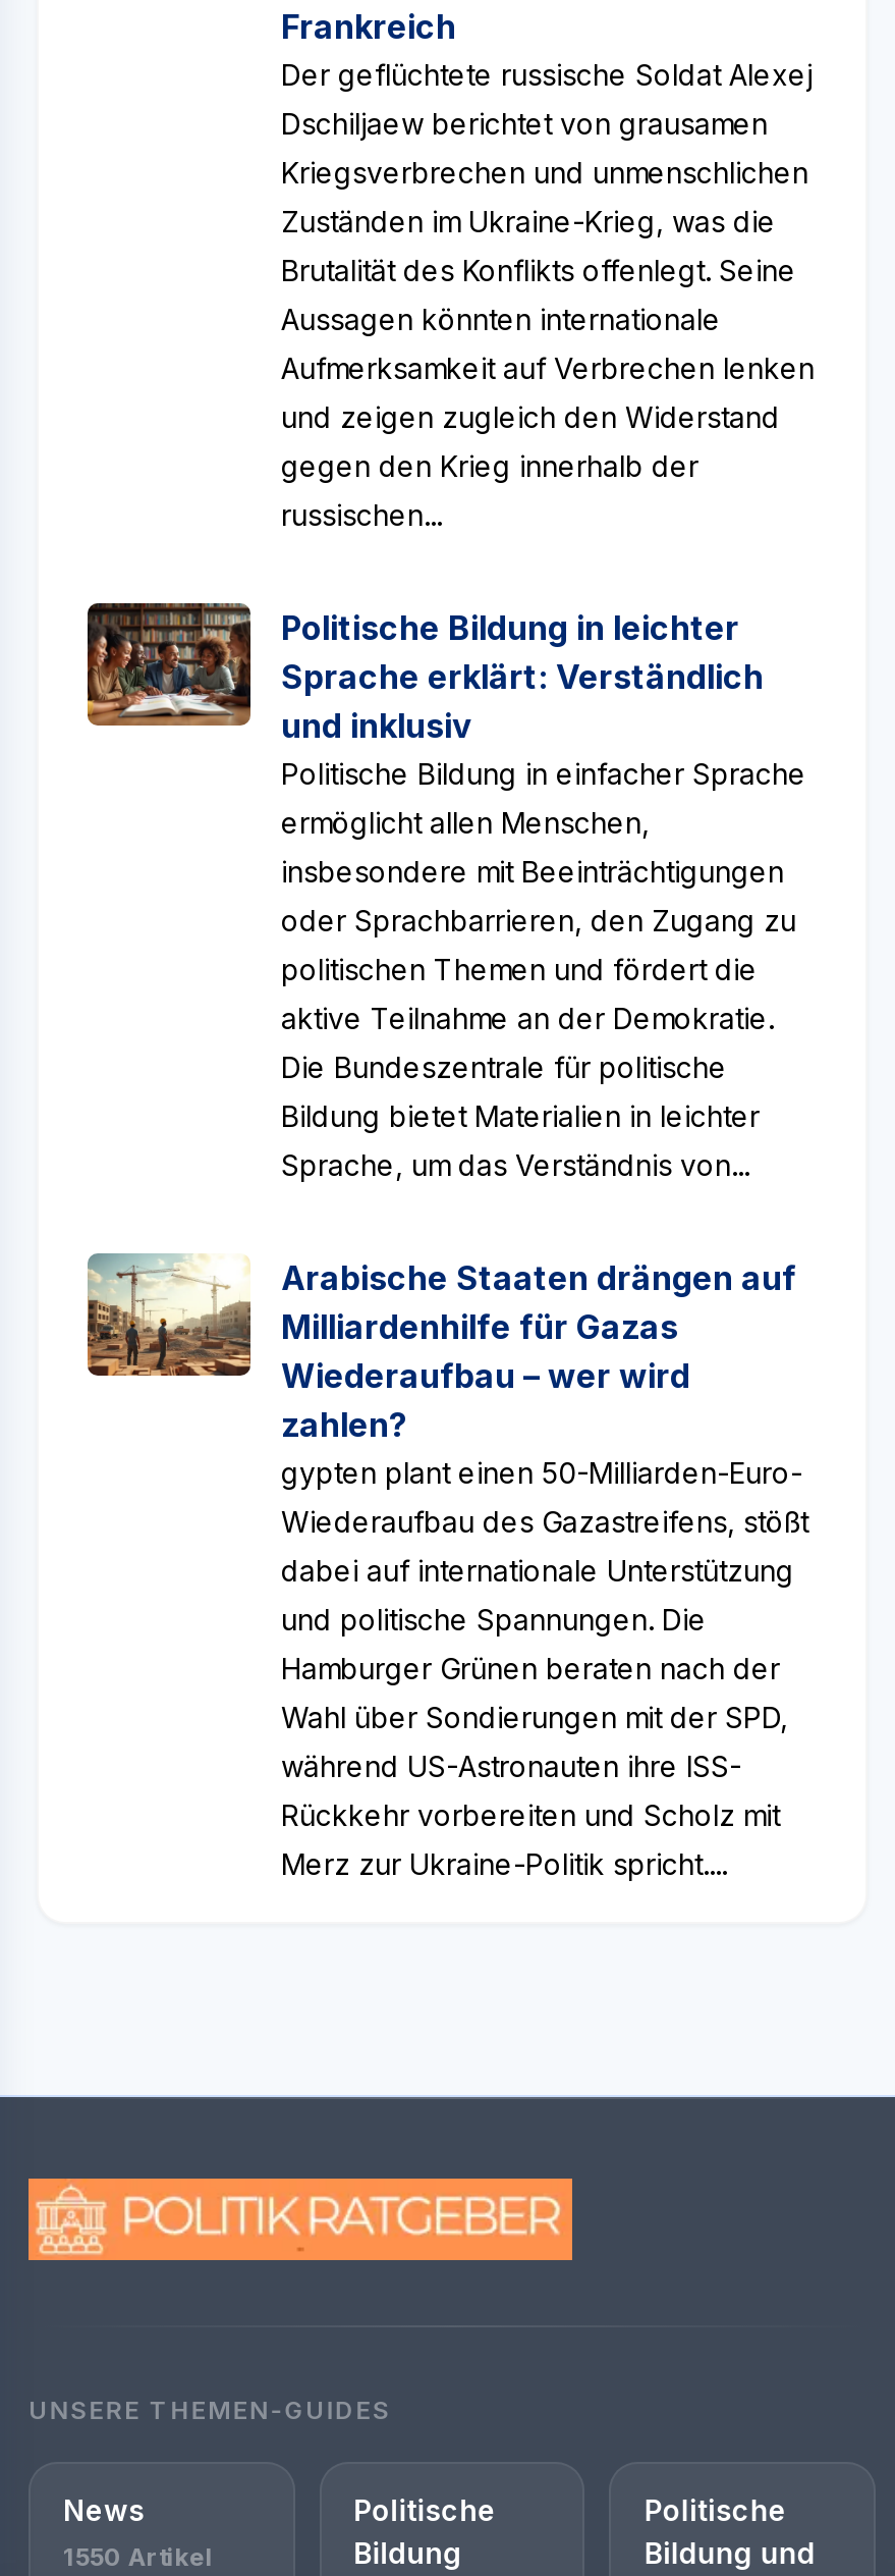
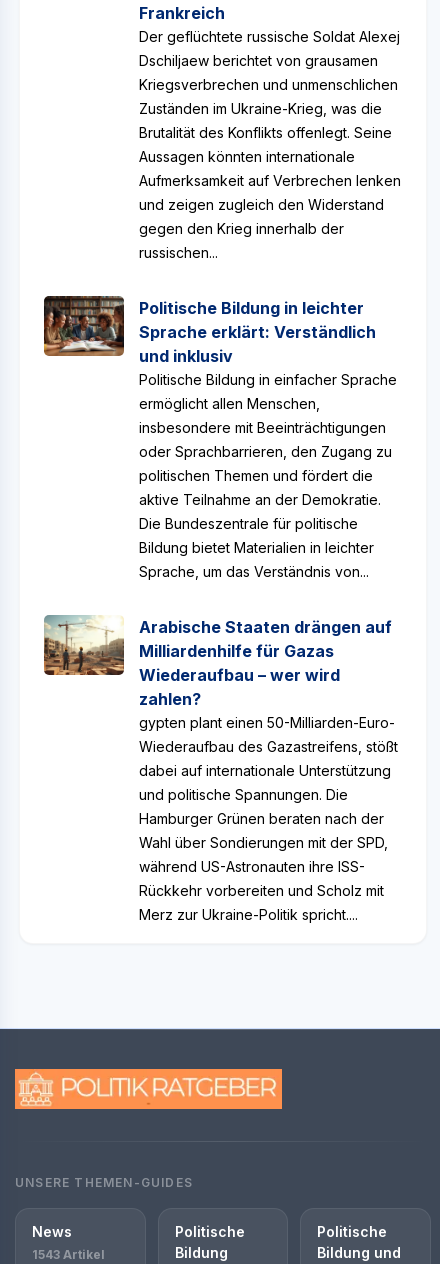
- 1550 Artikel
+ 1543 Artikel
